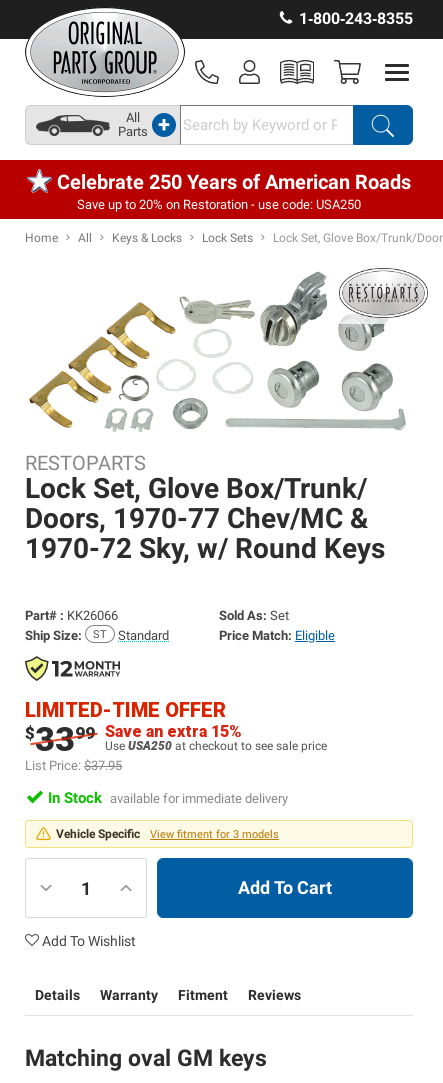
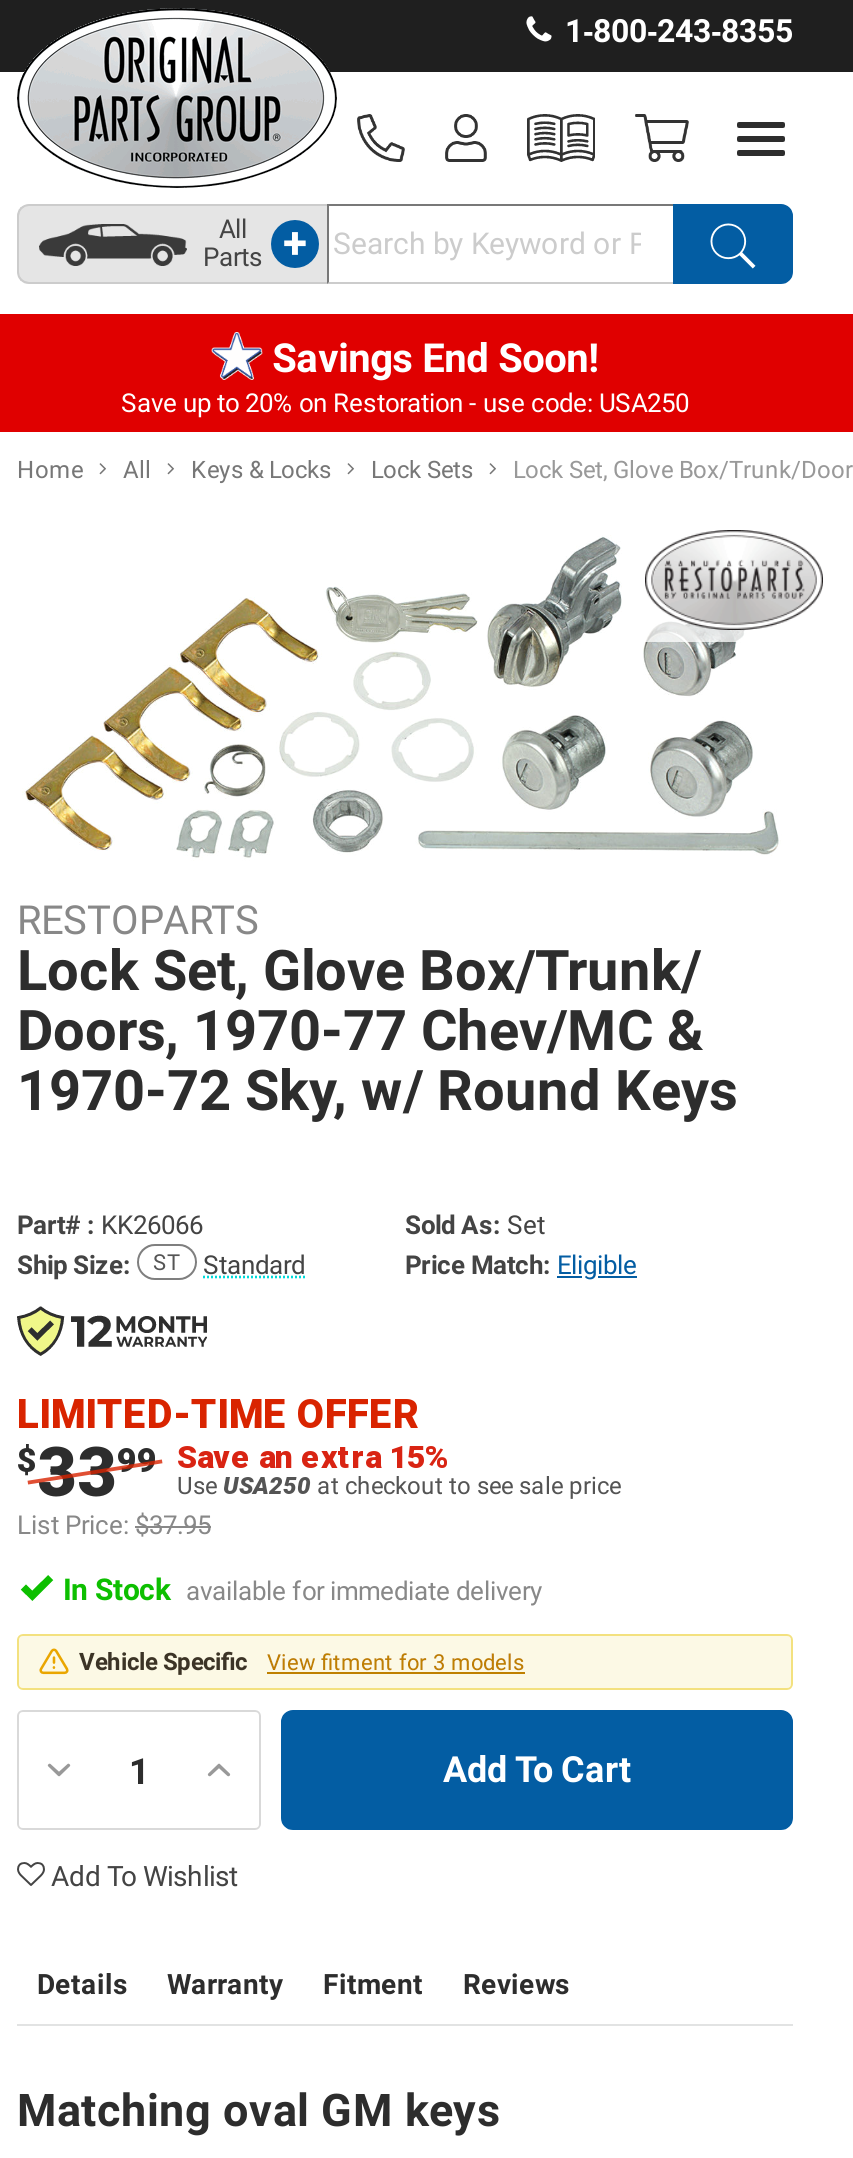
- Celebrate 250 Years of American Roads
+ Savings End Soon!
